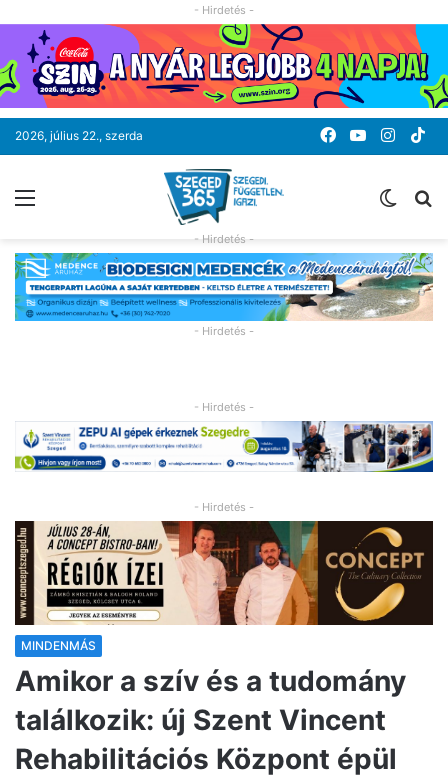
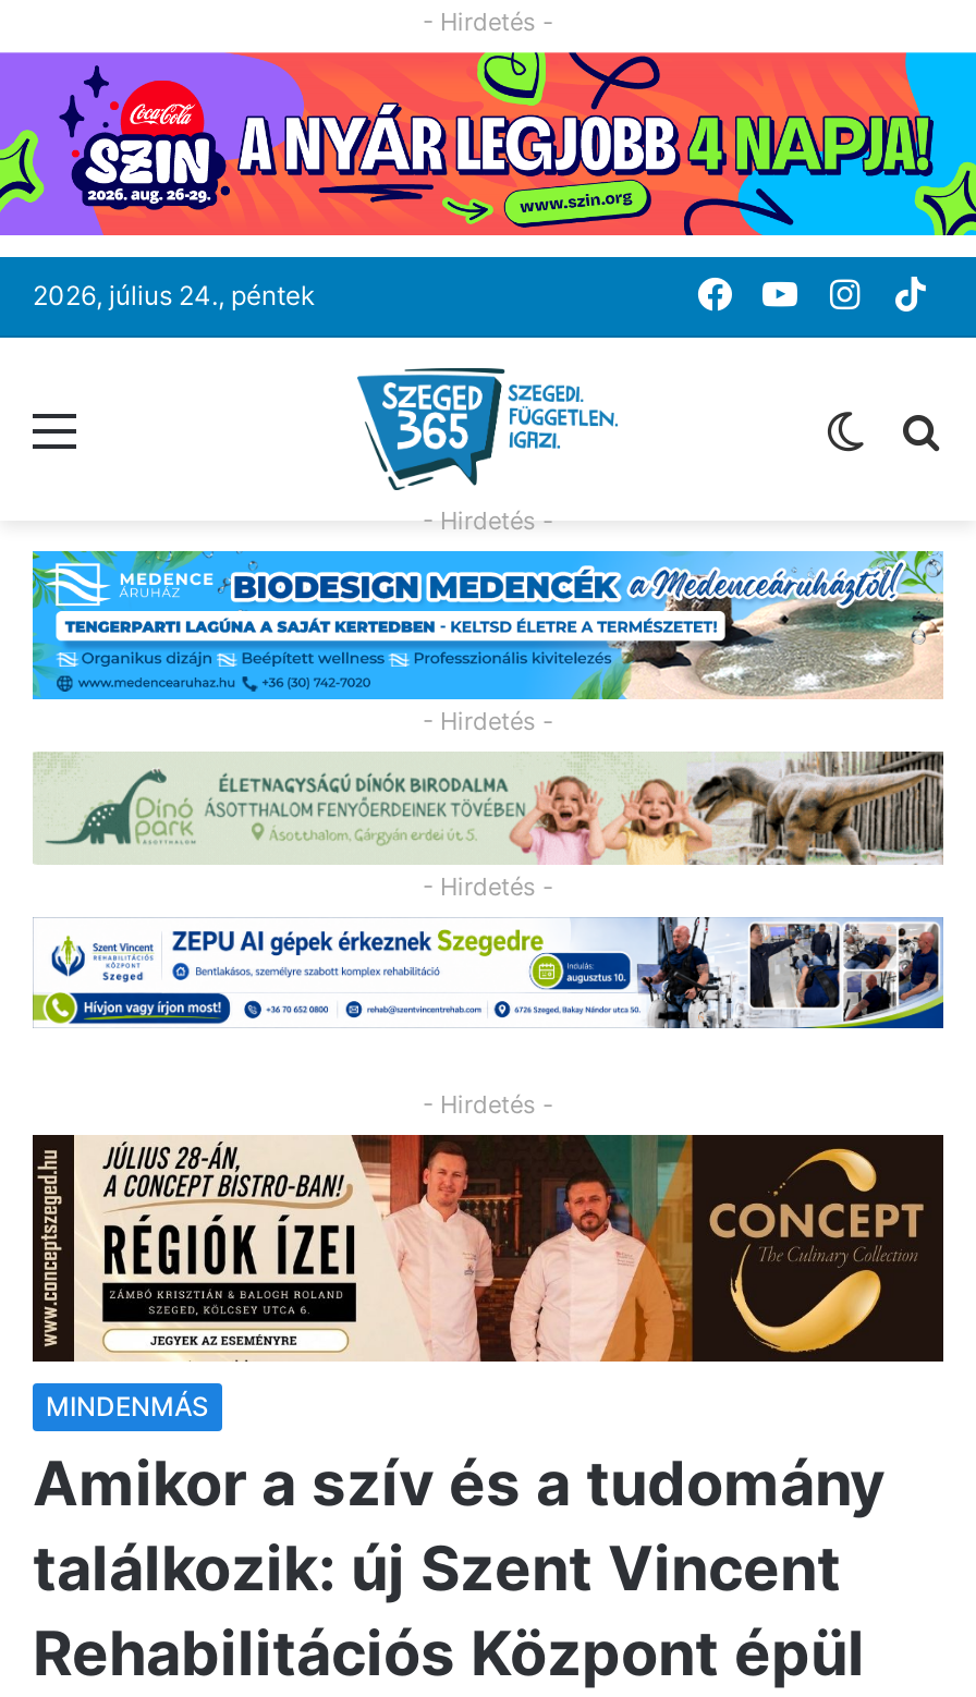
- 2026, július 22., szerda
+ 2026, július 24., péntek

+ [image]
